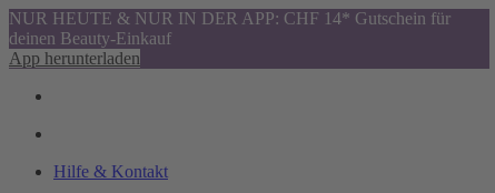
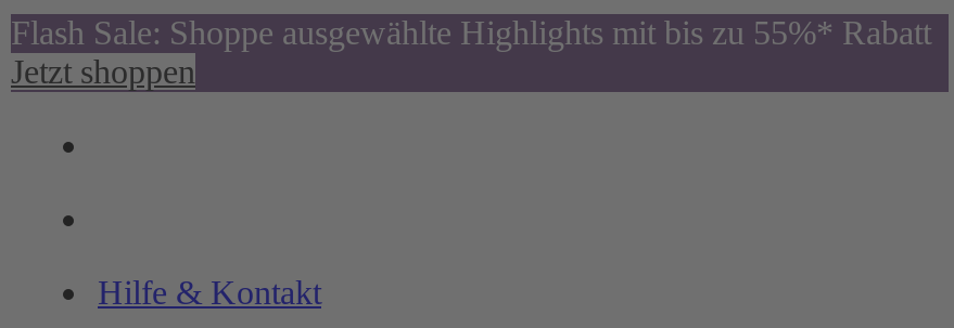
- NUR HEUTE & NUR IN DER APP: CHF 14* Gutschein für
- deinen Beauty-Einkauf
- App herunterladen
+ Flash Sale: Shoppe ausgewählte Highlights mit bis zu 55%* Rabatt
+ Jetzt shoppen
